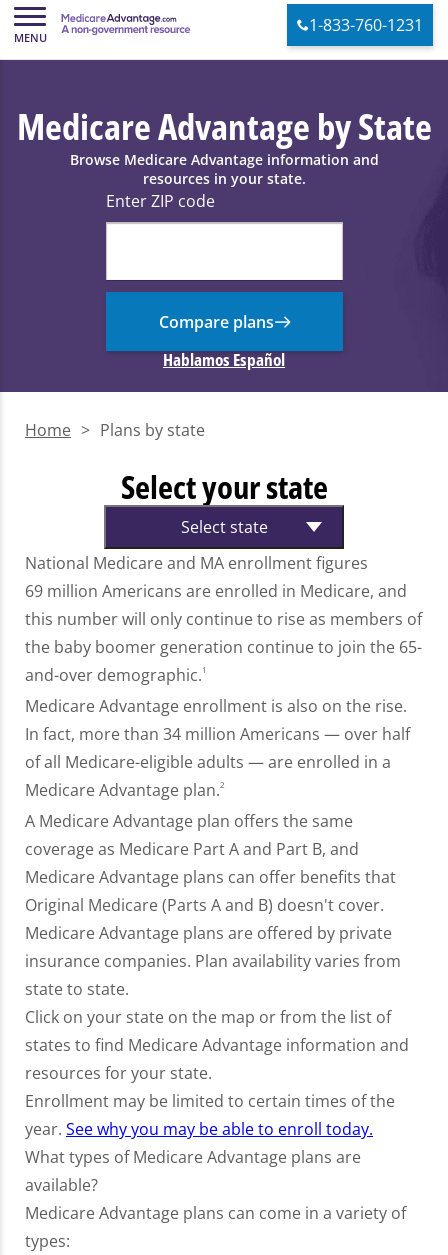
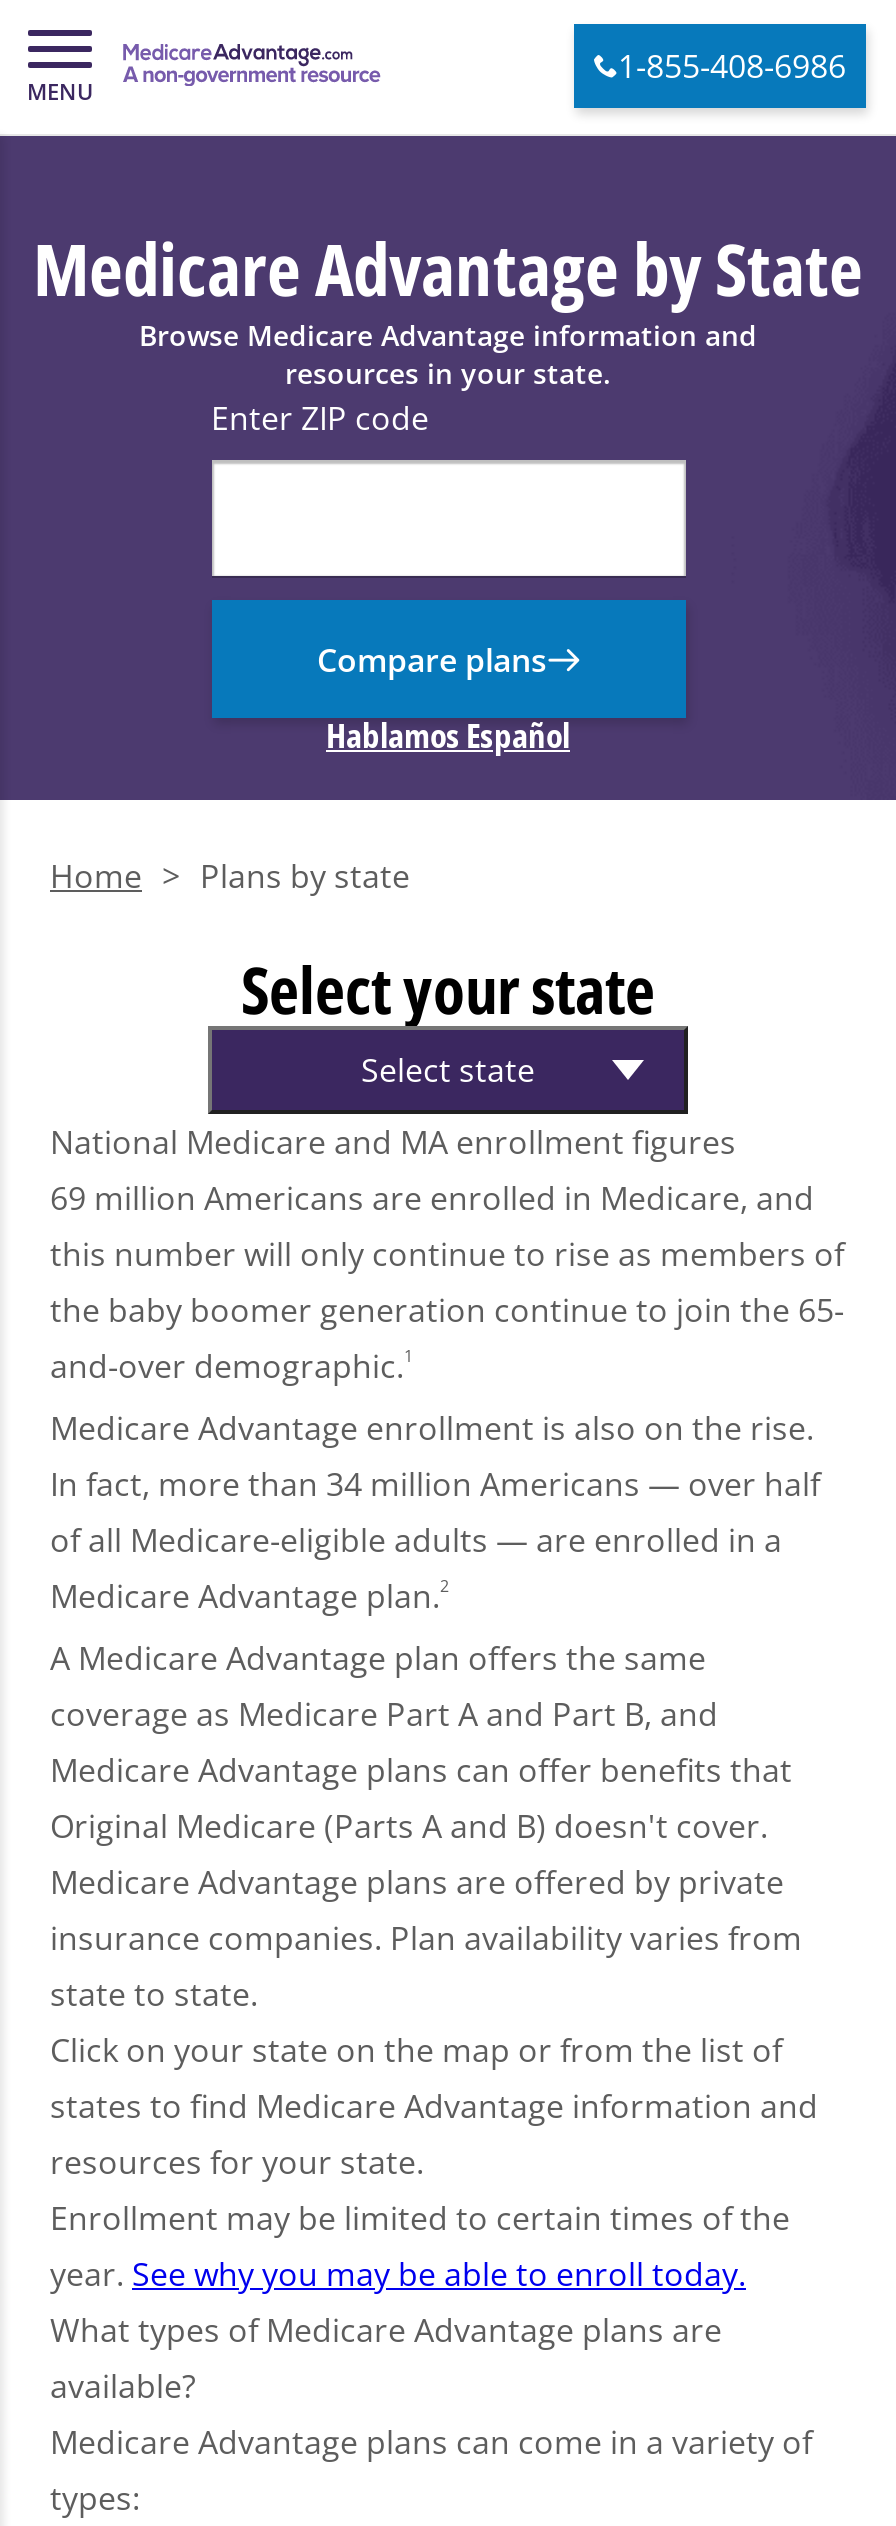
- 1-833-760-1231
+ 1-855-408-6986
